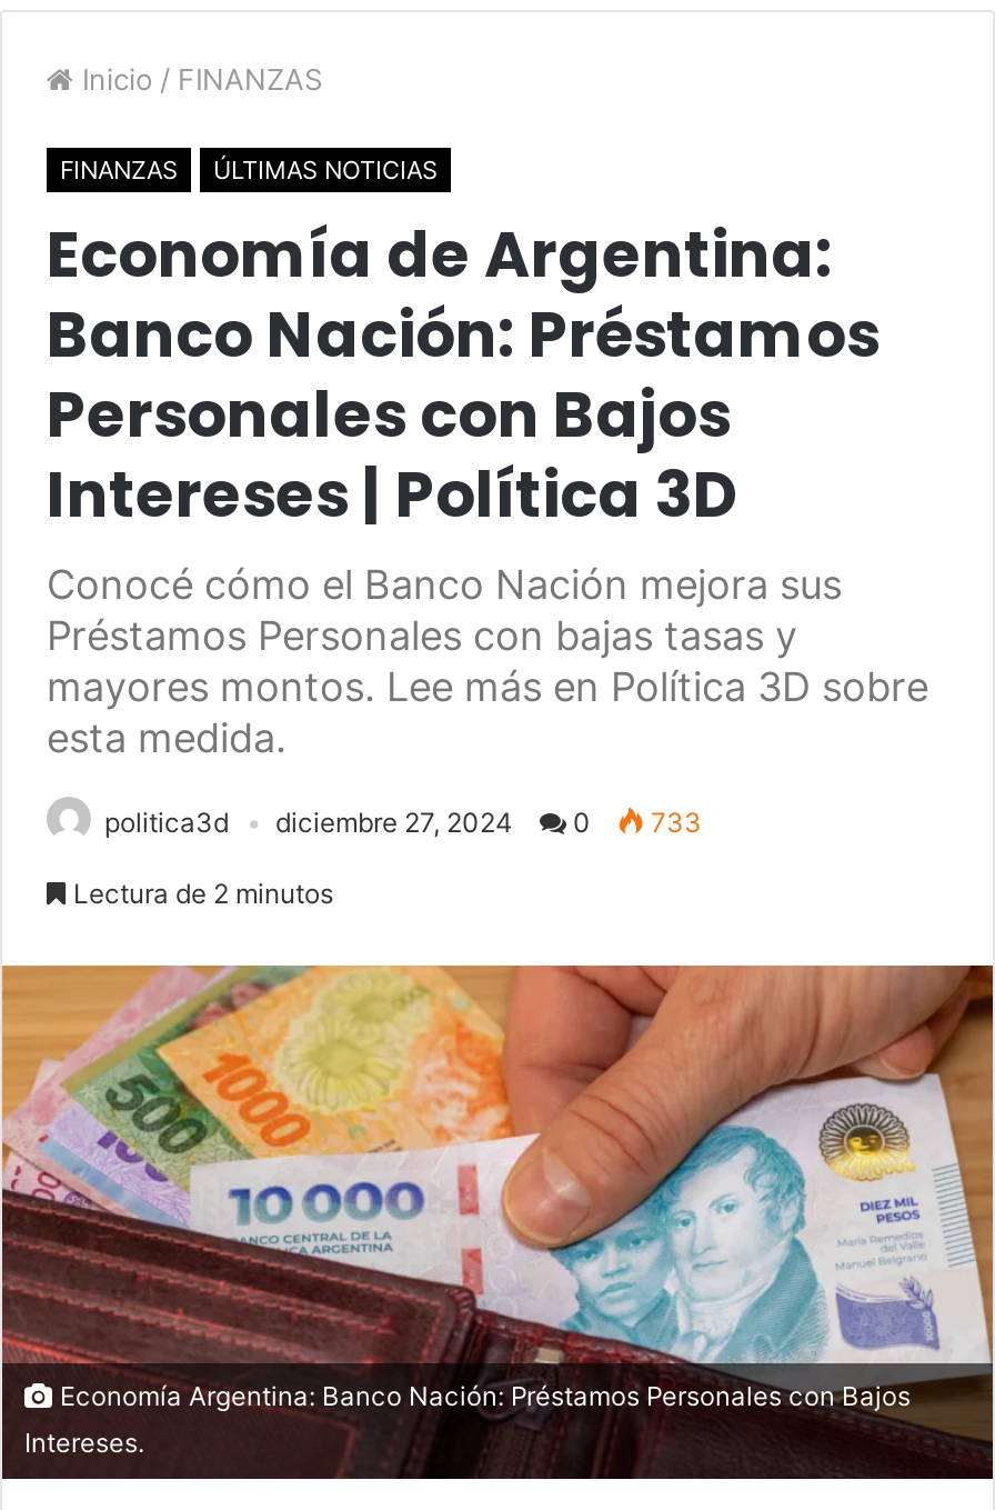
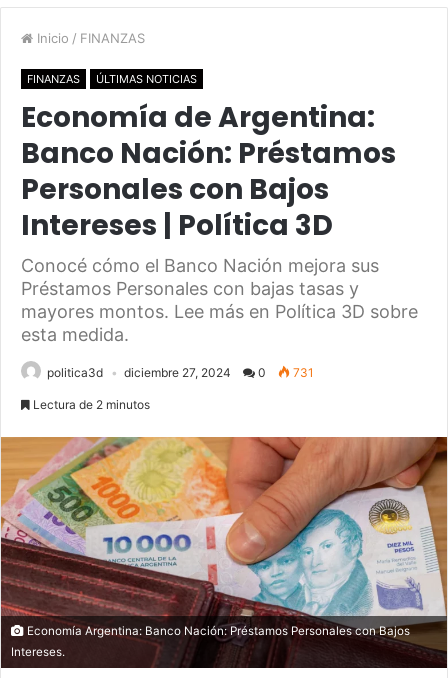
- politica3d diciembre 27, 2024 0 733
+ politica3d diciembre 27, 2024 0 731
